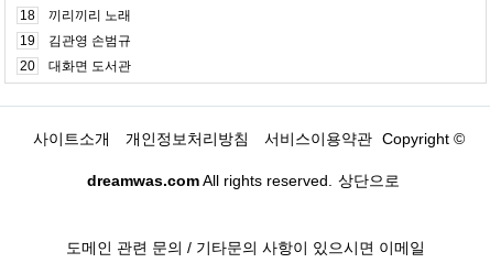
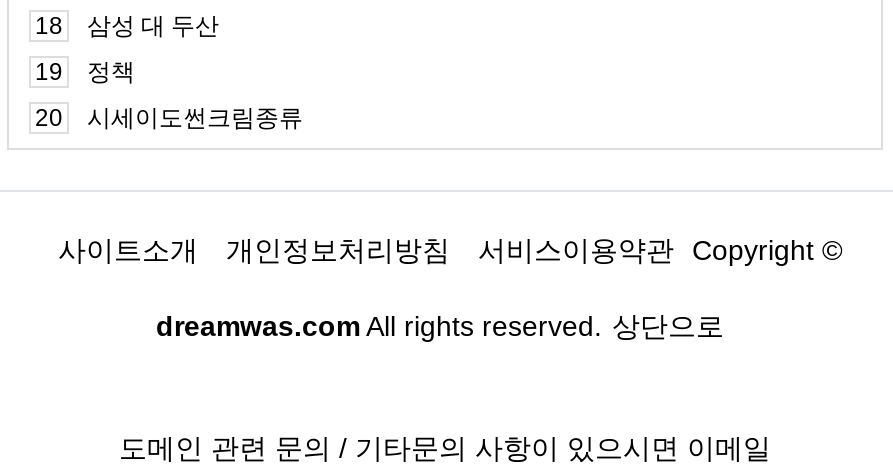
- 끼리끼리 노래
+ 삼성 대 두산

- 김관영 손범규
+ 정책

- 대화면 도서관
+ 시세이도썬크림종류
